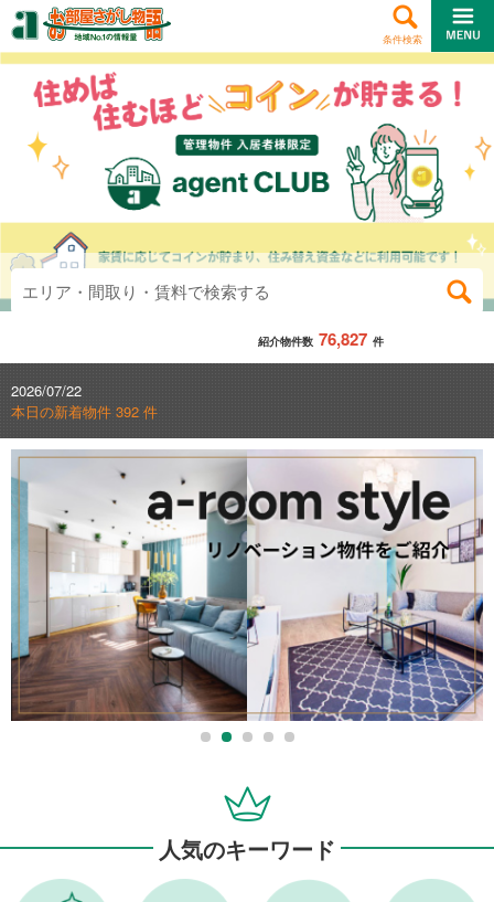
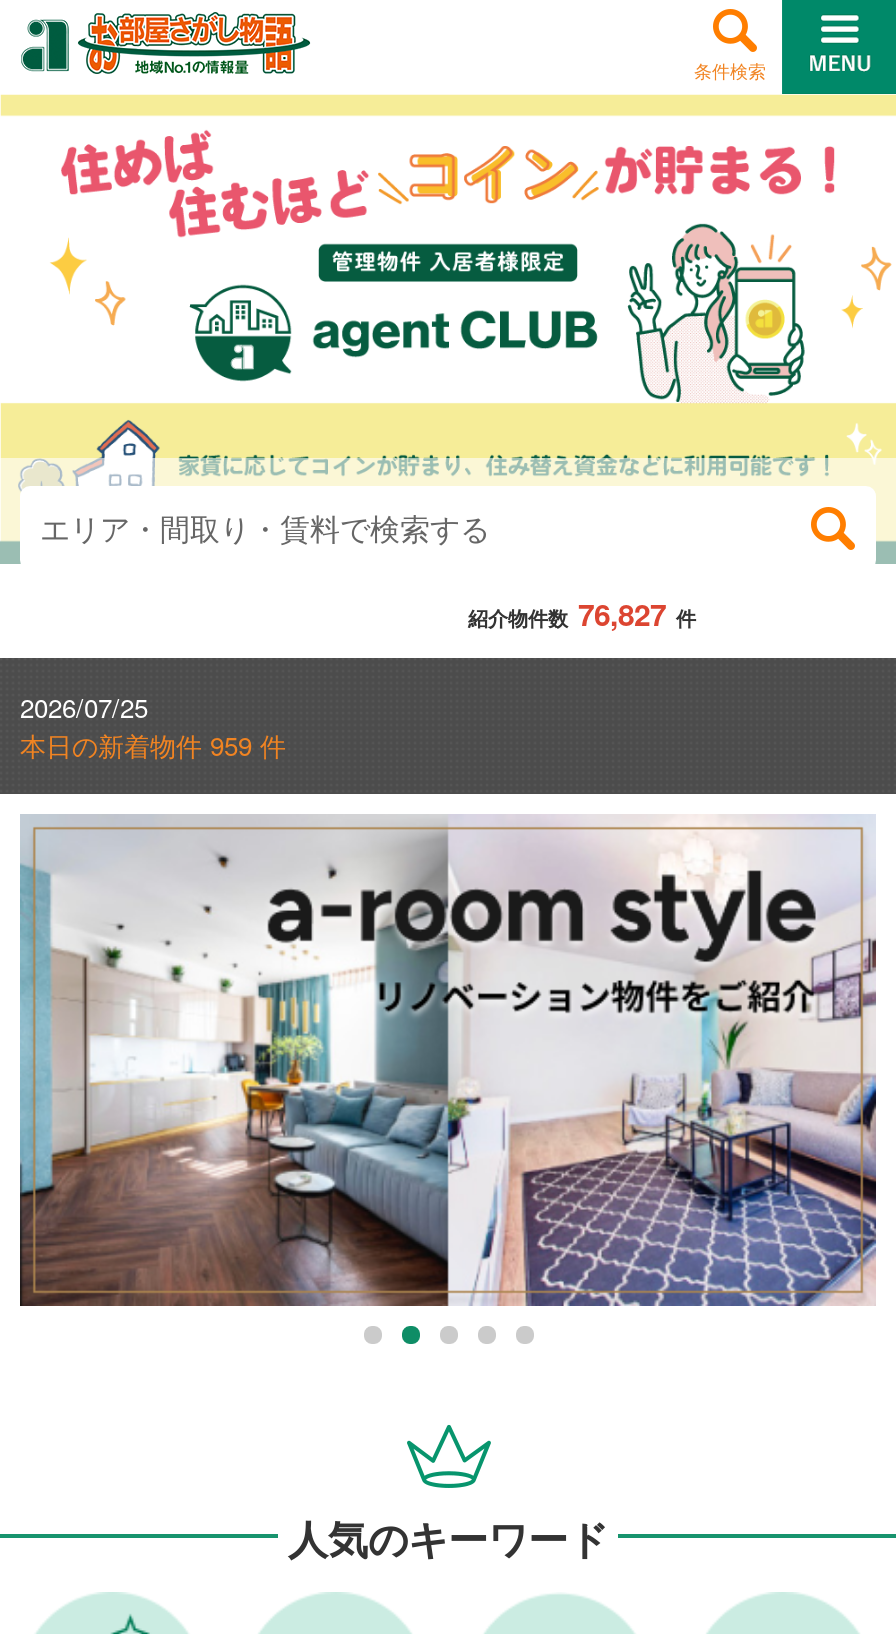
- 2026/07/22
+ 2026/07/25

- 本日の新着物件 392 件
+ 本日の新着物件 959 件
